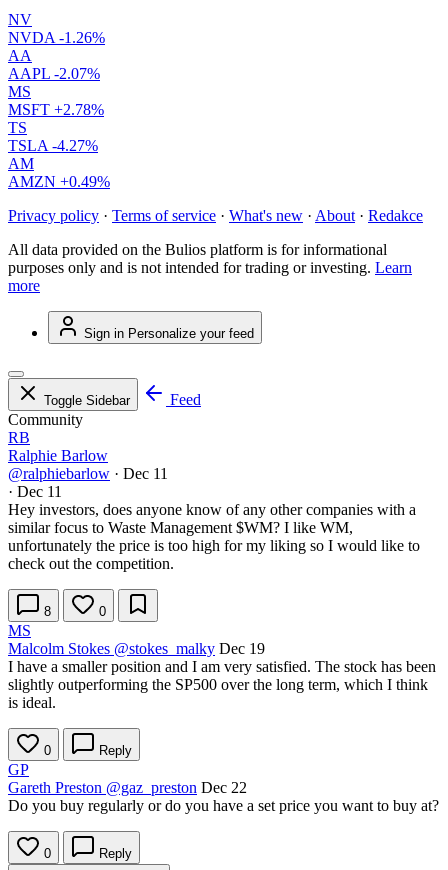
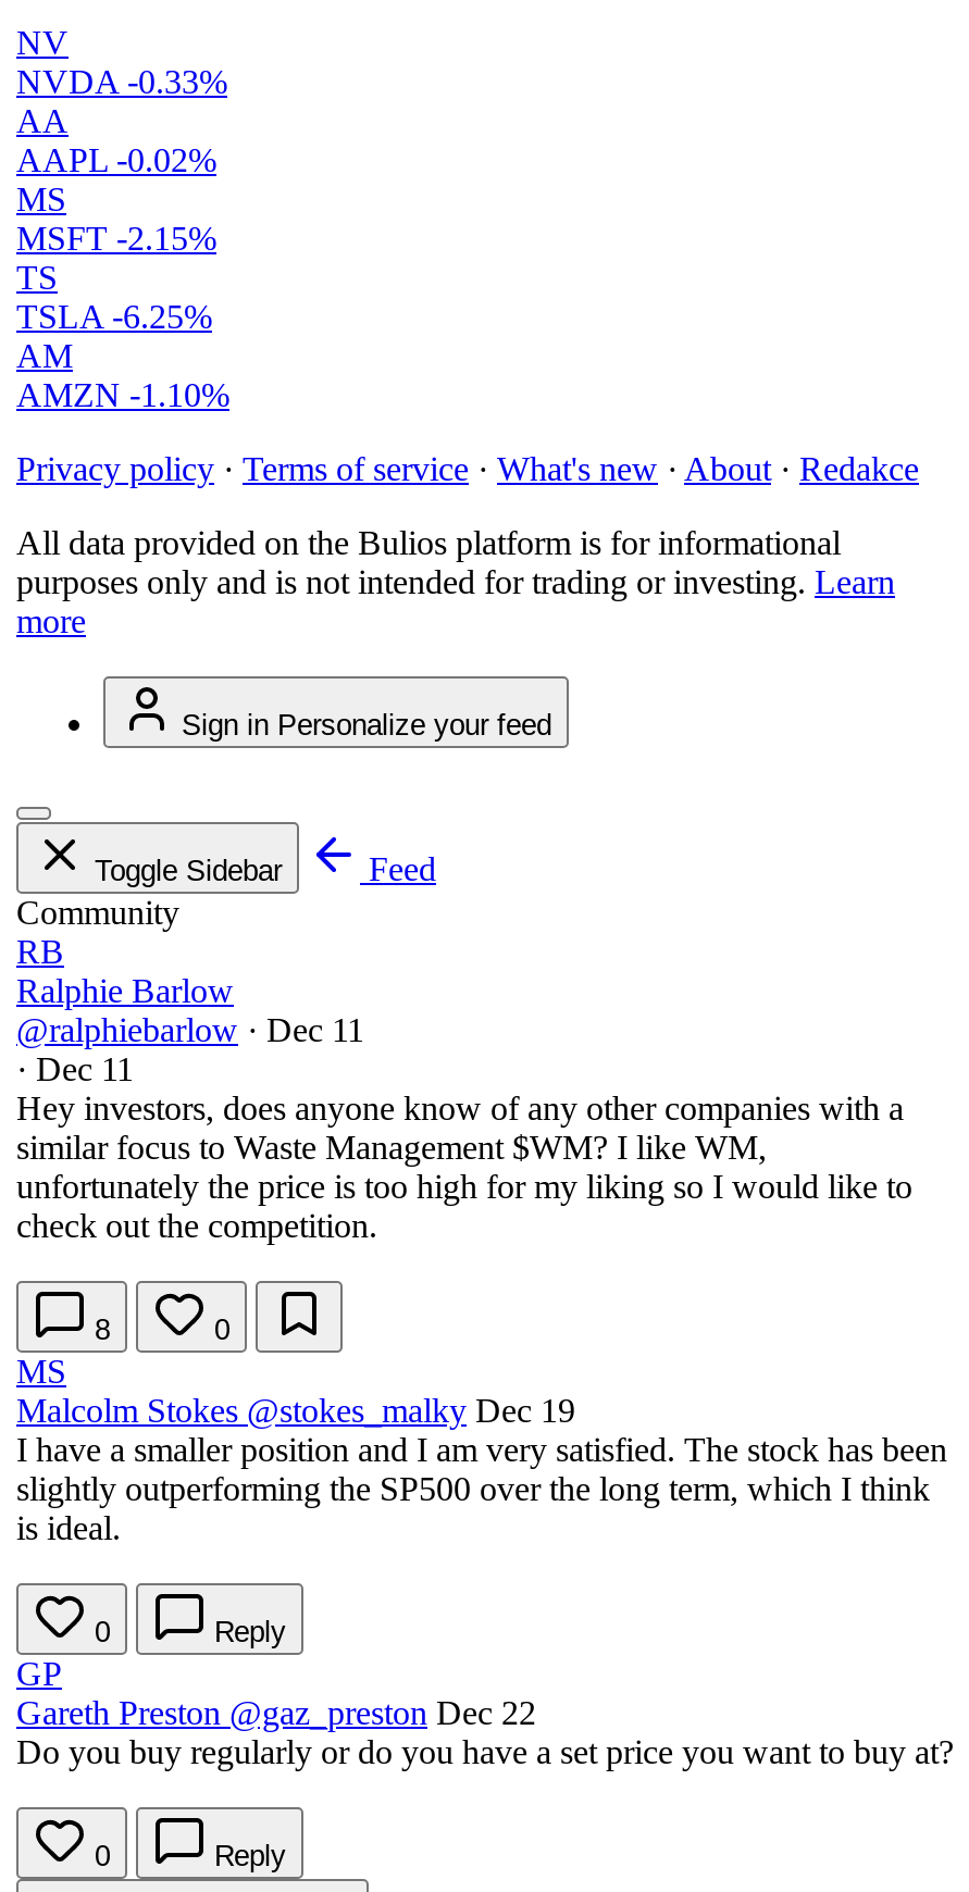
- NVDA -1.26%
+ NVDA -0.33%

- AAPL -2.07%
+ AAPL -0.02%

- MSFT +2.78%
+ MSFT -2.15%

- TSLA -4.27%
+ TSLA -6.25%

- AMZN +0.49%
+ AMZN -1.10%
